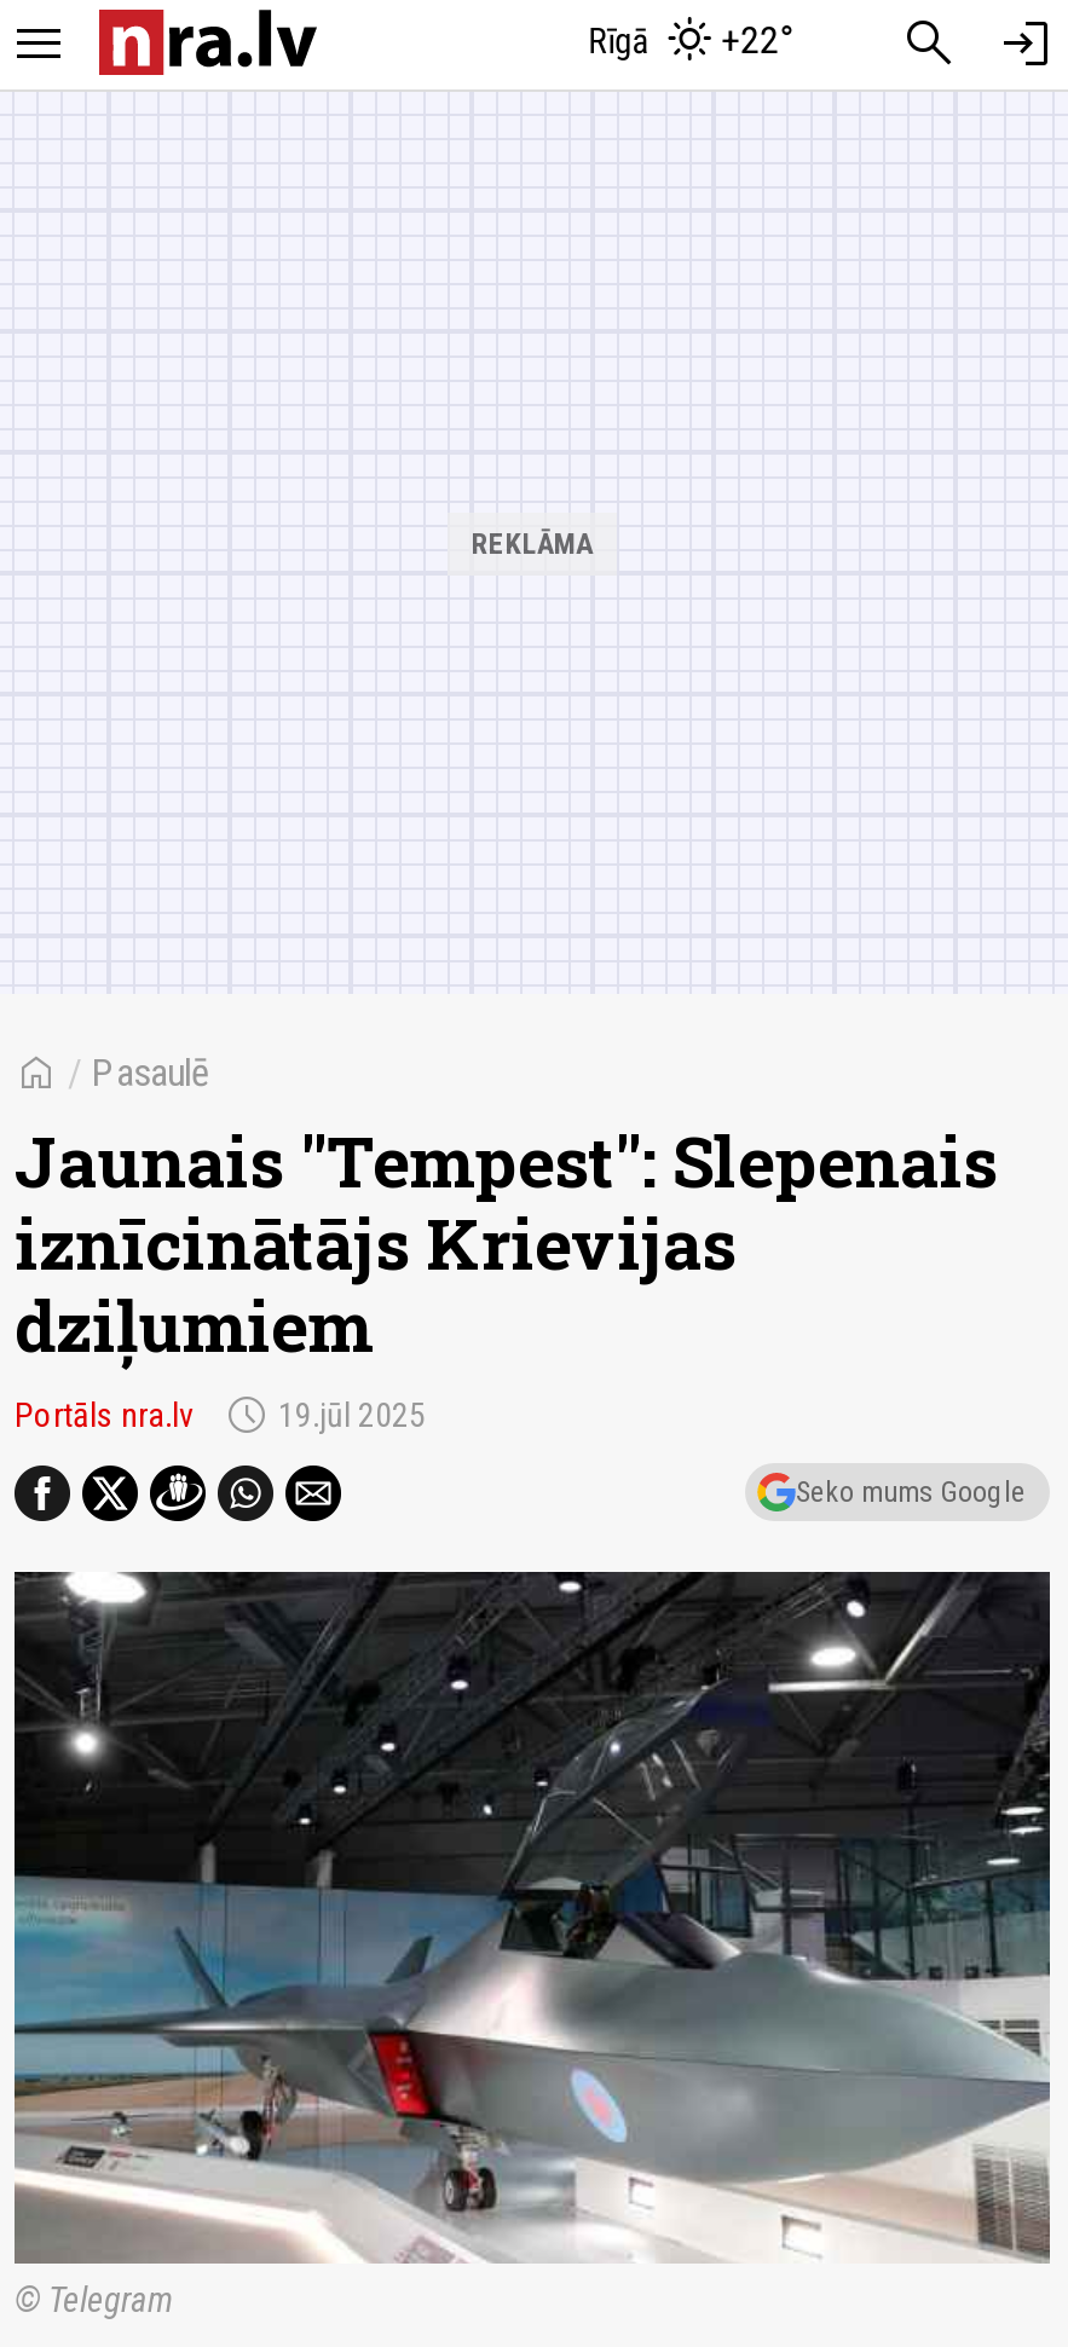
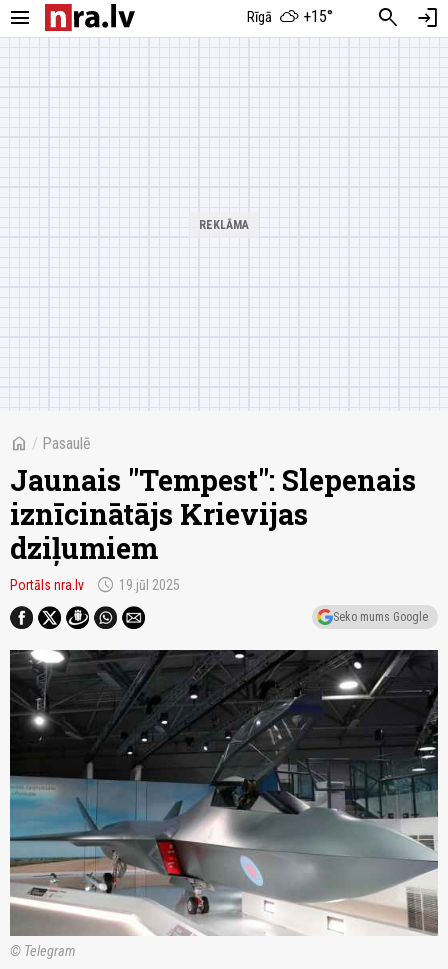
- Rīgā +22°
+ Rīgā +15°
